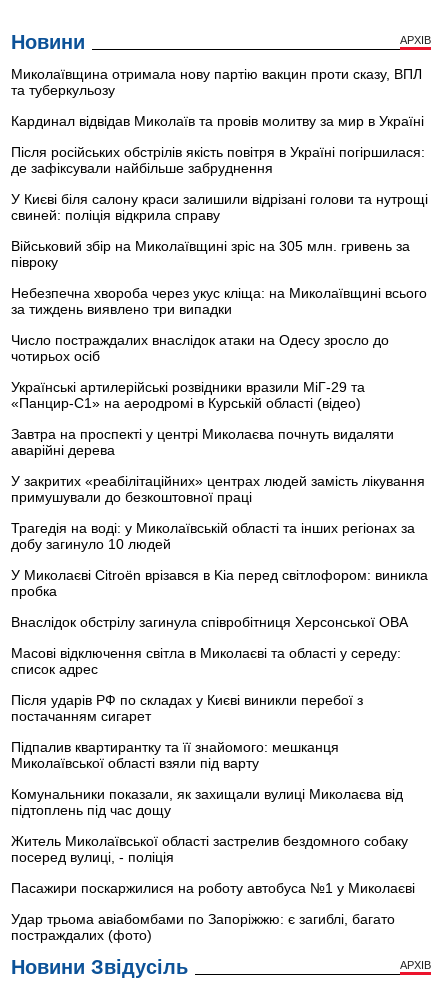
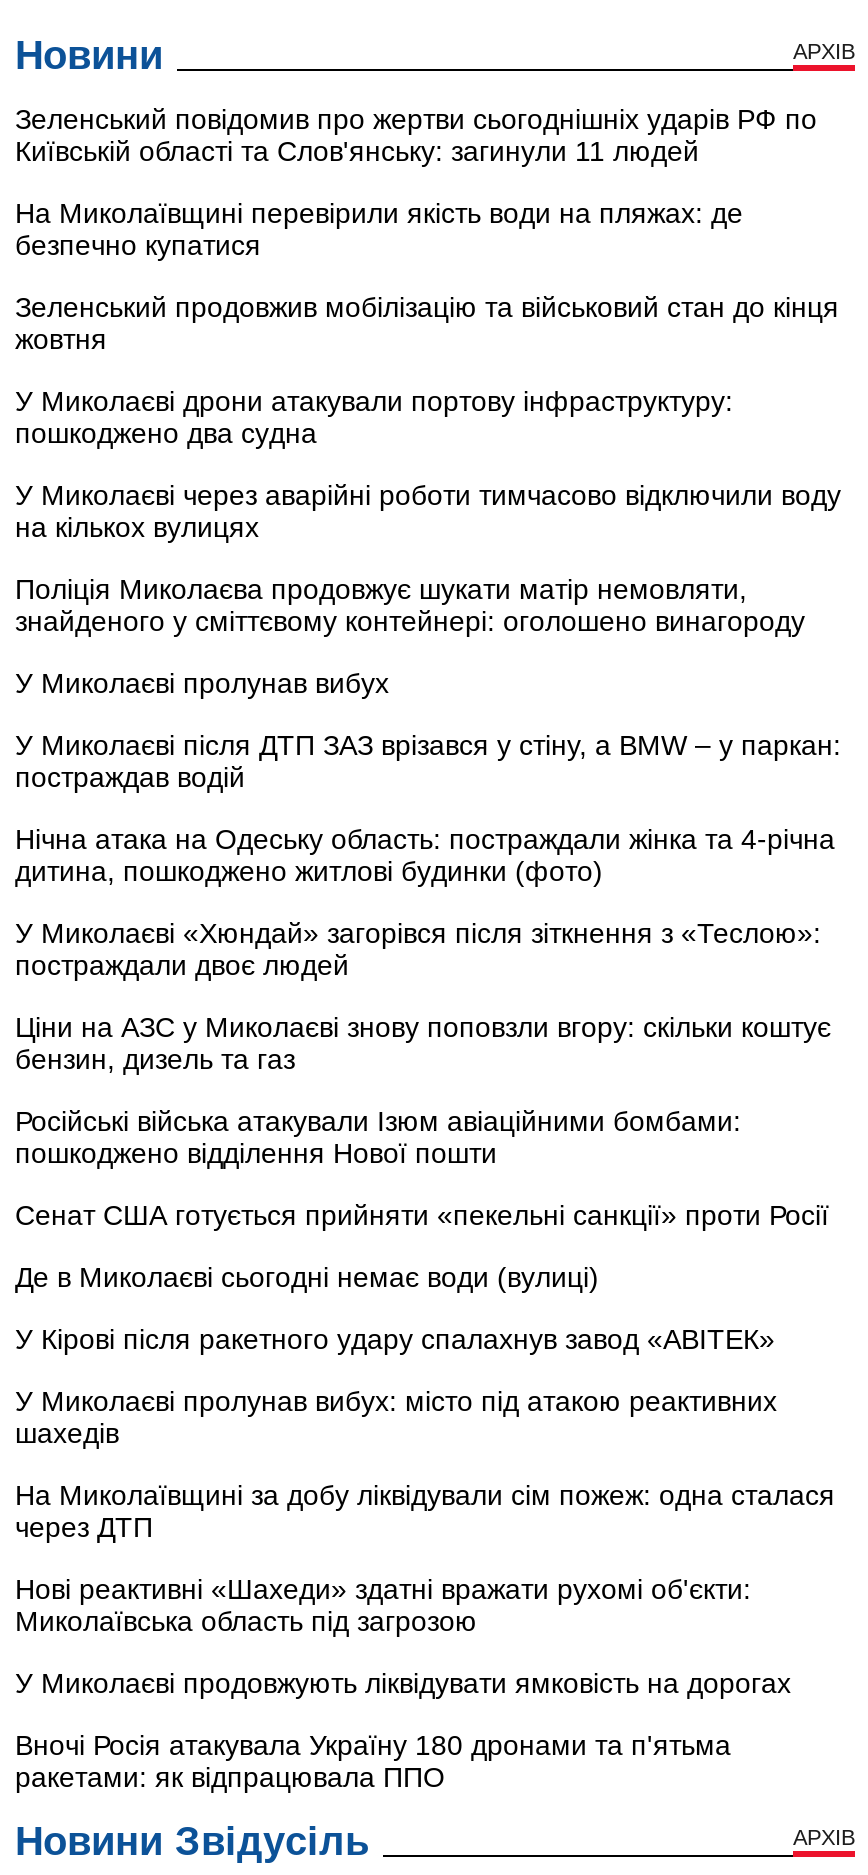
- Миколаївщина отримала нову партію вакцин проти сказу, ВПЛ
- та туберкульозу
+ Зеленський повідомив про жертви сьогоднішніх ударів РФ по
+ Київській області та Слов'янську: загинули 11 людей

- Кардинал відвідав Миколаїв та провів молитву за мир в Україні
+ На Миколаївщині перевірили якість води на пляжах: де
+ безпечно купатися

- Після російських обстрілів якість повітря в Україні погіршилася:
- де зафіксували найбільше забруднення
+ Зеленський продовжив мобілізацію та військовий стан до кінця
+ жовтня

- У Києві біля салону краси залишили відрізані голови та нутрощі
- свиней: поліція відкрила справу
+ У Миколаєві дрони атакували портову інфраструктуру:
+ пошкоджено два судна

- Військовий збір на Миколаївщині зріс на 305 млн. гривень за
- півроку
+ У Миколаєві через аварійні роботи тимчасово відключили воду
+ на кількох вулицях

- Небезпечна хвороба через укус кліща: на Миколаївщині всього
- за тиждень виявлено три випадки
+ Поліція Миколаєва продовжує шукати матір немовляти,
+ знайденого у сміттєвому контейнері: оголошено винагороду

- Число постраждалих внаслідок атаки на Одесу зросло до
- чотирьох осіб
+ У Миколаєві пролунав вибух

- Українські артилерійські розвідники вразили МіГ-29 та
- «Панцир-С1» на аеродромі в Курській області (відео)
+ У Миколаєві після ДТП ЗАЗ врізався у стіну, а BMW – у паркан:
+ постраждав водій

- Завтра на проспекті у центрі Миколаєва почнуть видаляти
- аварійні дерева
+ Нічна атака на Одеську область: постраждали жінка та 4-річна
+ дитина, пошкоджено житлові будинки (фото)

- У закритих «реабілітаційних» центрах людей замість лікування
- примушували до безкоштовної праці
+ У Миколаєві «Хюндай» загорівся після зіткнення з «Теслою»:
+ постраждали двоє людей

- Трагедія на воді: у Миколаївській області та інших регіонах за
- добу загинуло 10 людей
+ Ціни на АЗС у Миколаєві знову поповзли вгору: скільки коштує
+ бензин, дизель та газ

- У Миколаєві Citroën врізався в Kia перед світлофором: виникла
- пробка
+ Російські війська атакували Ізюм авіаційними бомбами:
+ пошкоджено відділення Нової пошти

- Внаслідок обстрілу загинула співробітниця Херсонської ОВА
+ Сенат США готується прийняти «пекельні санкції» проти Росії

- Масові відключення світла в Миколаєві та області у середу:
- список адрес
+ Де в Миколаєві сьогодні немає води (вулиці)

- Після ударів РФ по складах у Києві виникли перебої з
- постачанням сигарет
+ У Кірові після ракетного удару спалахнув завод «АВІТЕК»

- Підпалив квартирантку та її знайомого: мешканця
- Миколаївської області взяли під варту
+ У Миколаєві пролунав вибух: місто під атакою реактивних
+ шахедів

- Комунальники показали, як захищали вулиці Миколаєва від
- підтоплень під час дощу
+ На Миколаївщині за добу ліквідували сім пожеж: одна сталася
+ через ДТП

- Житель Миколаївської області застрелив бездомного собаку
- посеред вулиці, - поліція
+ Нові реактивні «Шахеди» здатні вражати рухомі об'єкти:
+ Миколаївська область під загрозою

- Пасажири поскаржилися на роботу автобуса №1 у Миколаєві
+ У Миколаєві продовжують ліквідувати ямковість на дорогах

- Удар трьома авіабомбами по Запоріжжю: є загиблі, багато
- постраждалих (фото)
+ Вночі Росія атакувала Україну 180 дронами та п'ятьма
+ ракетами: як відпрацювала ППО
